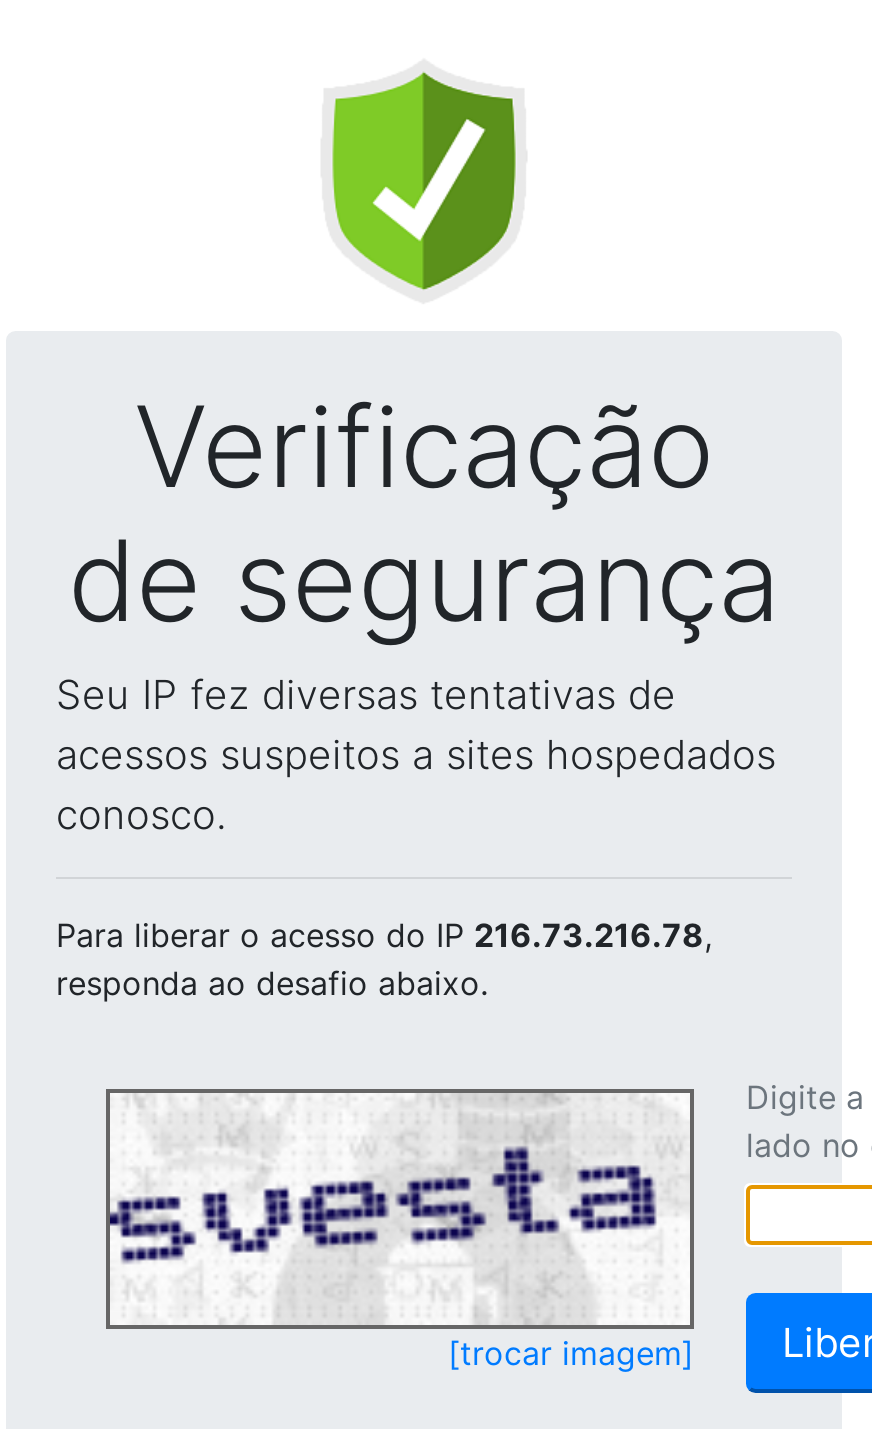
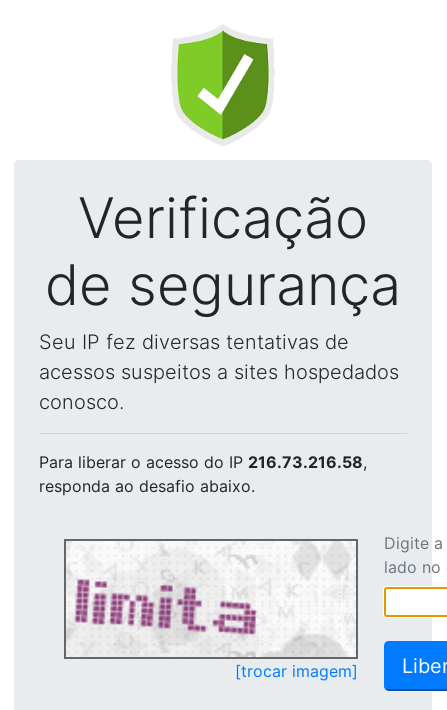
- Para liberar o acesso do IP 216.73.216.78,
+ Para liberar o acesso do IP 216.73.216.58,

- [image]
+ [image]
